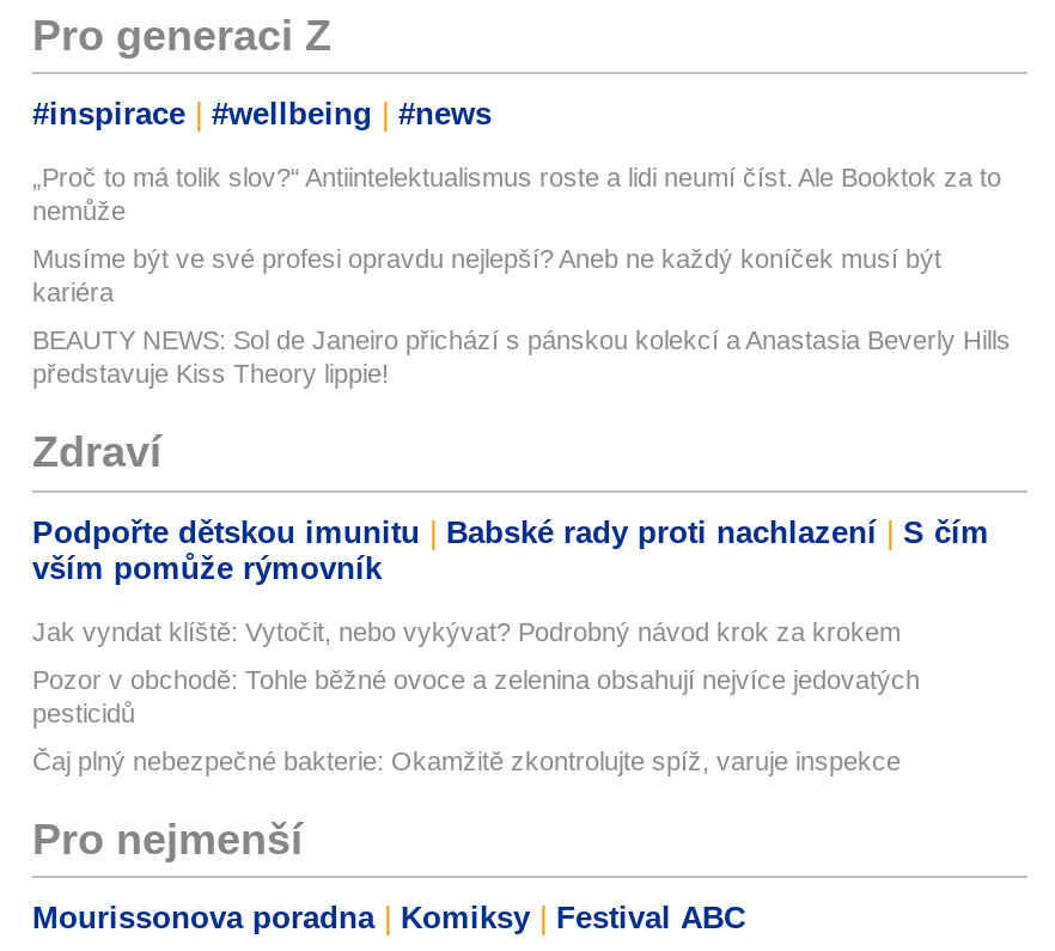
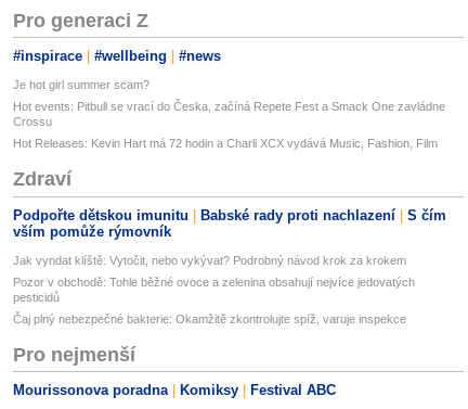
- „Proč to má tolik slov?“ Antiintelektualismus roste a lidi neumí číst. Ale Booktok za to
- nemůže
+ Je hot girl summer scam?

- Musíme být ve své profesi opravdu nejlepší? Aneb ne každý koníček musí být
- kariéra
+ Hot events: Pitbull se vrací do Česka, začíná Repete Fest a Smack One zavládne
+ Crossu

- BEAUTY NEWS: Sol de Janeiro přichází s pánskou kolekcí a Anastasia Beverly Hills
- představuje Kiss Theory lippie!
+ Hot Releases: Kevin Hart má 72 hodin a Charli XCX vydává Music, Fashion, Film
